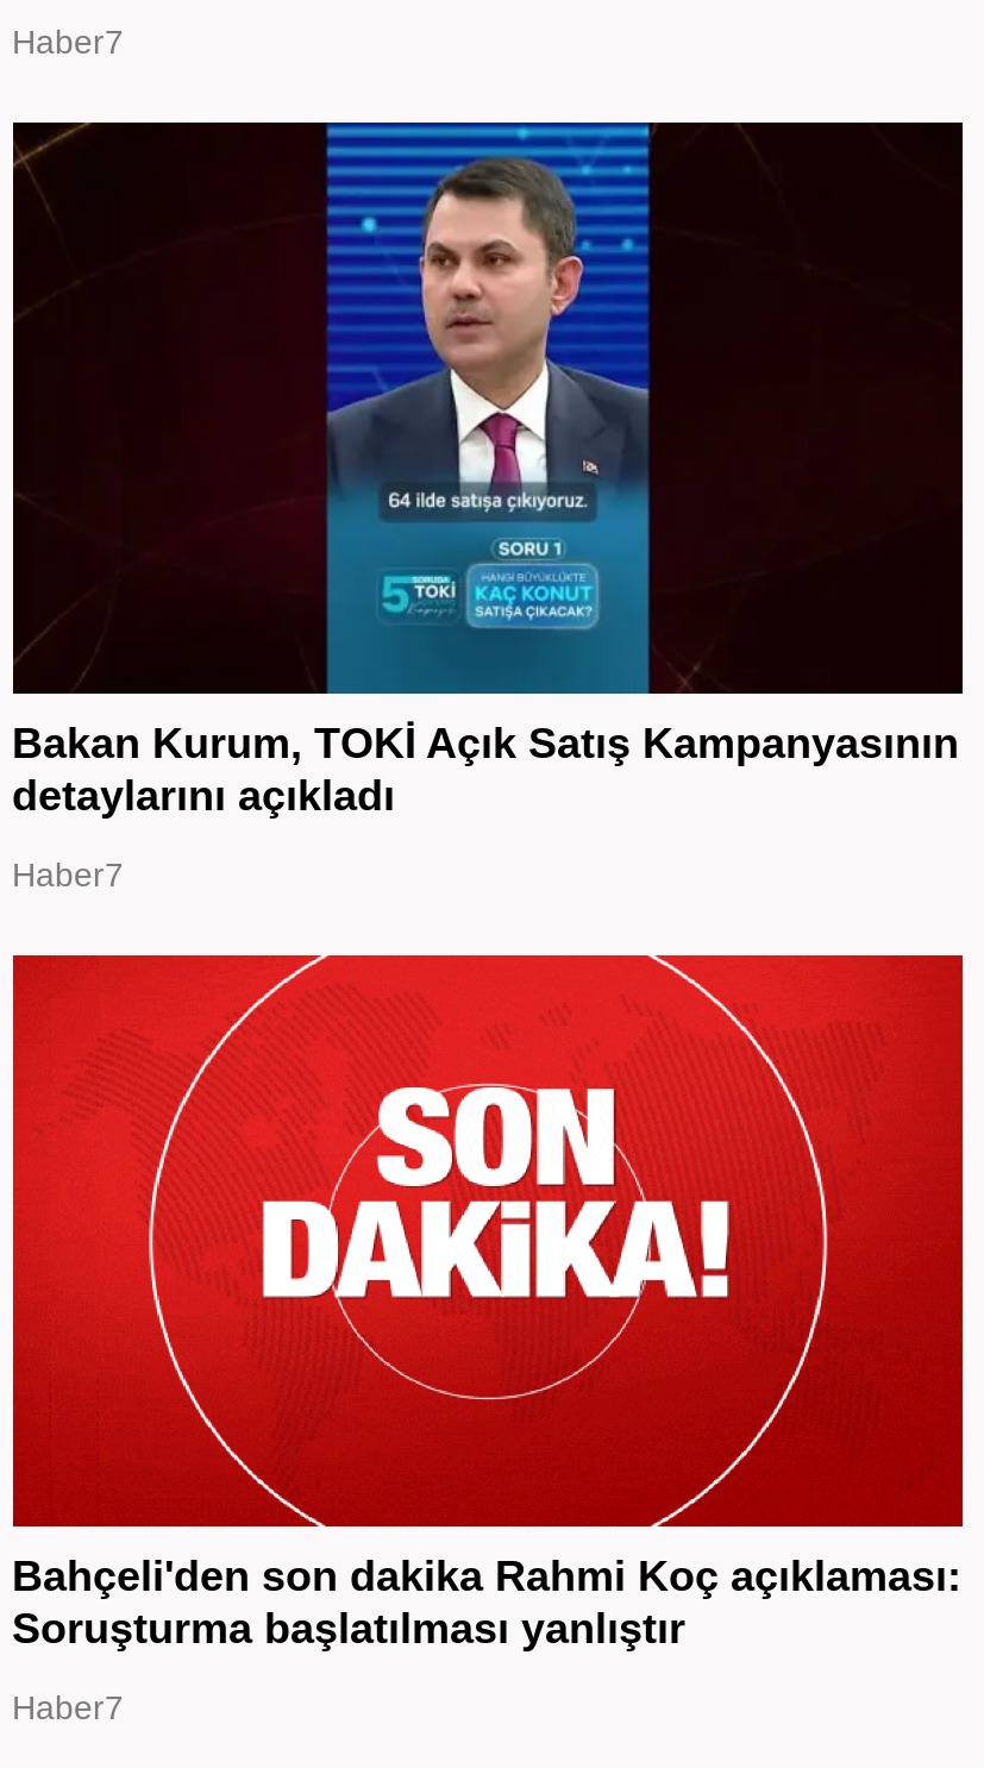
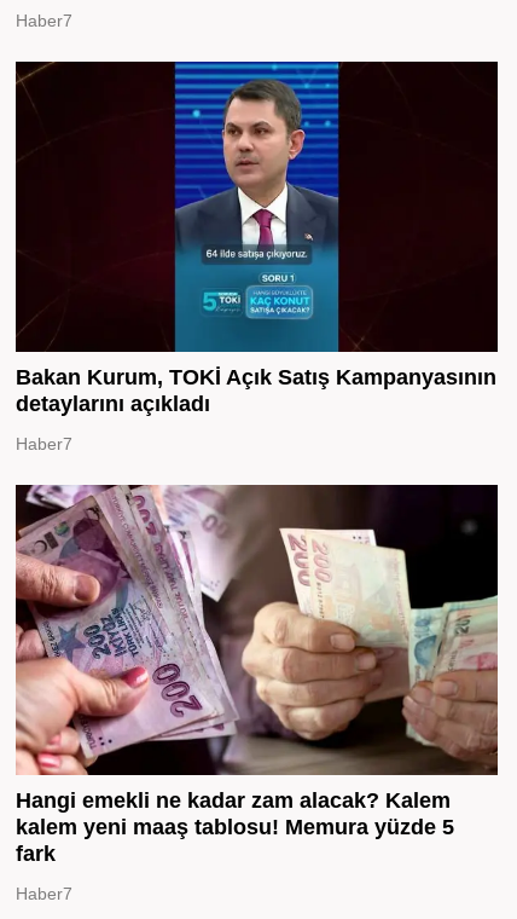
- [image]
- Bahçeli'den son dakika Rahmi Koç açıklaması:
- Soruşturma başlatılması yanlıştır
+ [image]
+ Hangi emekli ne kadar zam alacak? Kalem
+ kalem yeni maaş tablosu! Memura yüzde 5
+ fark
